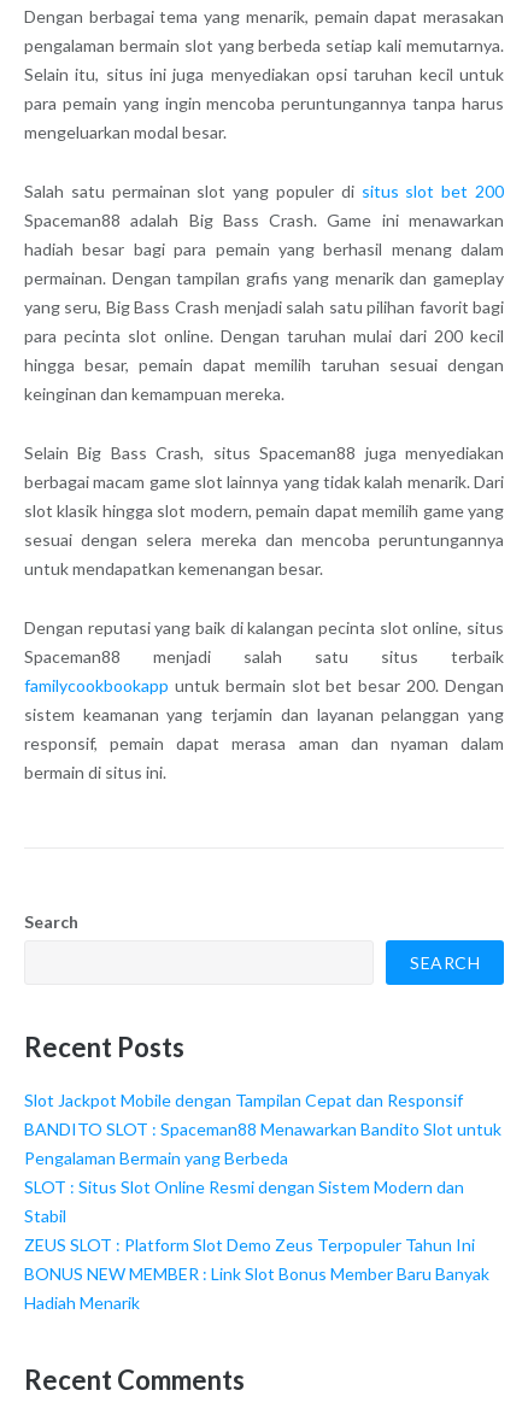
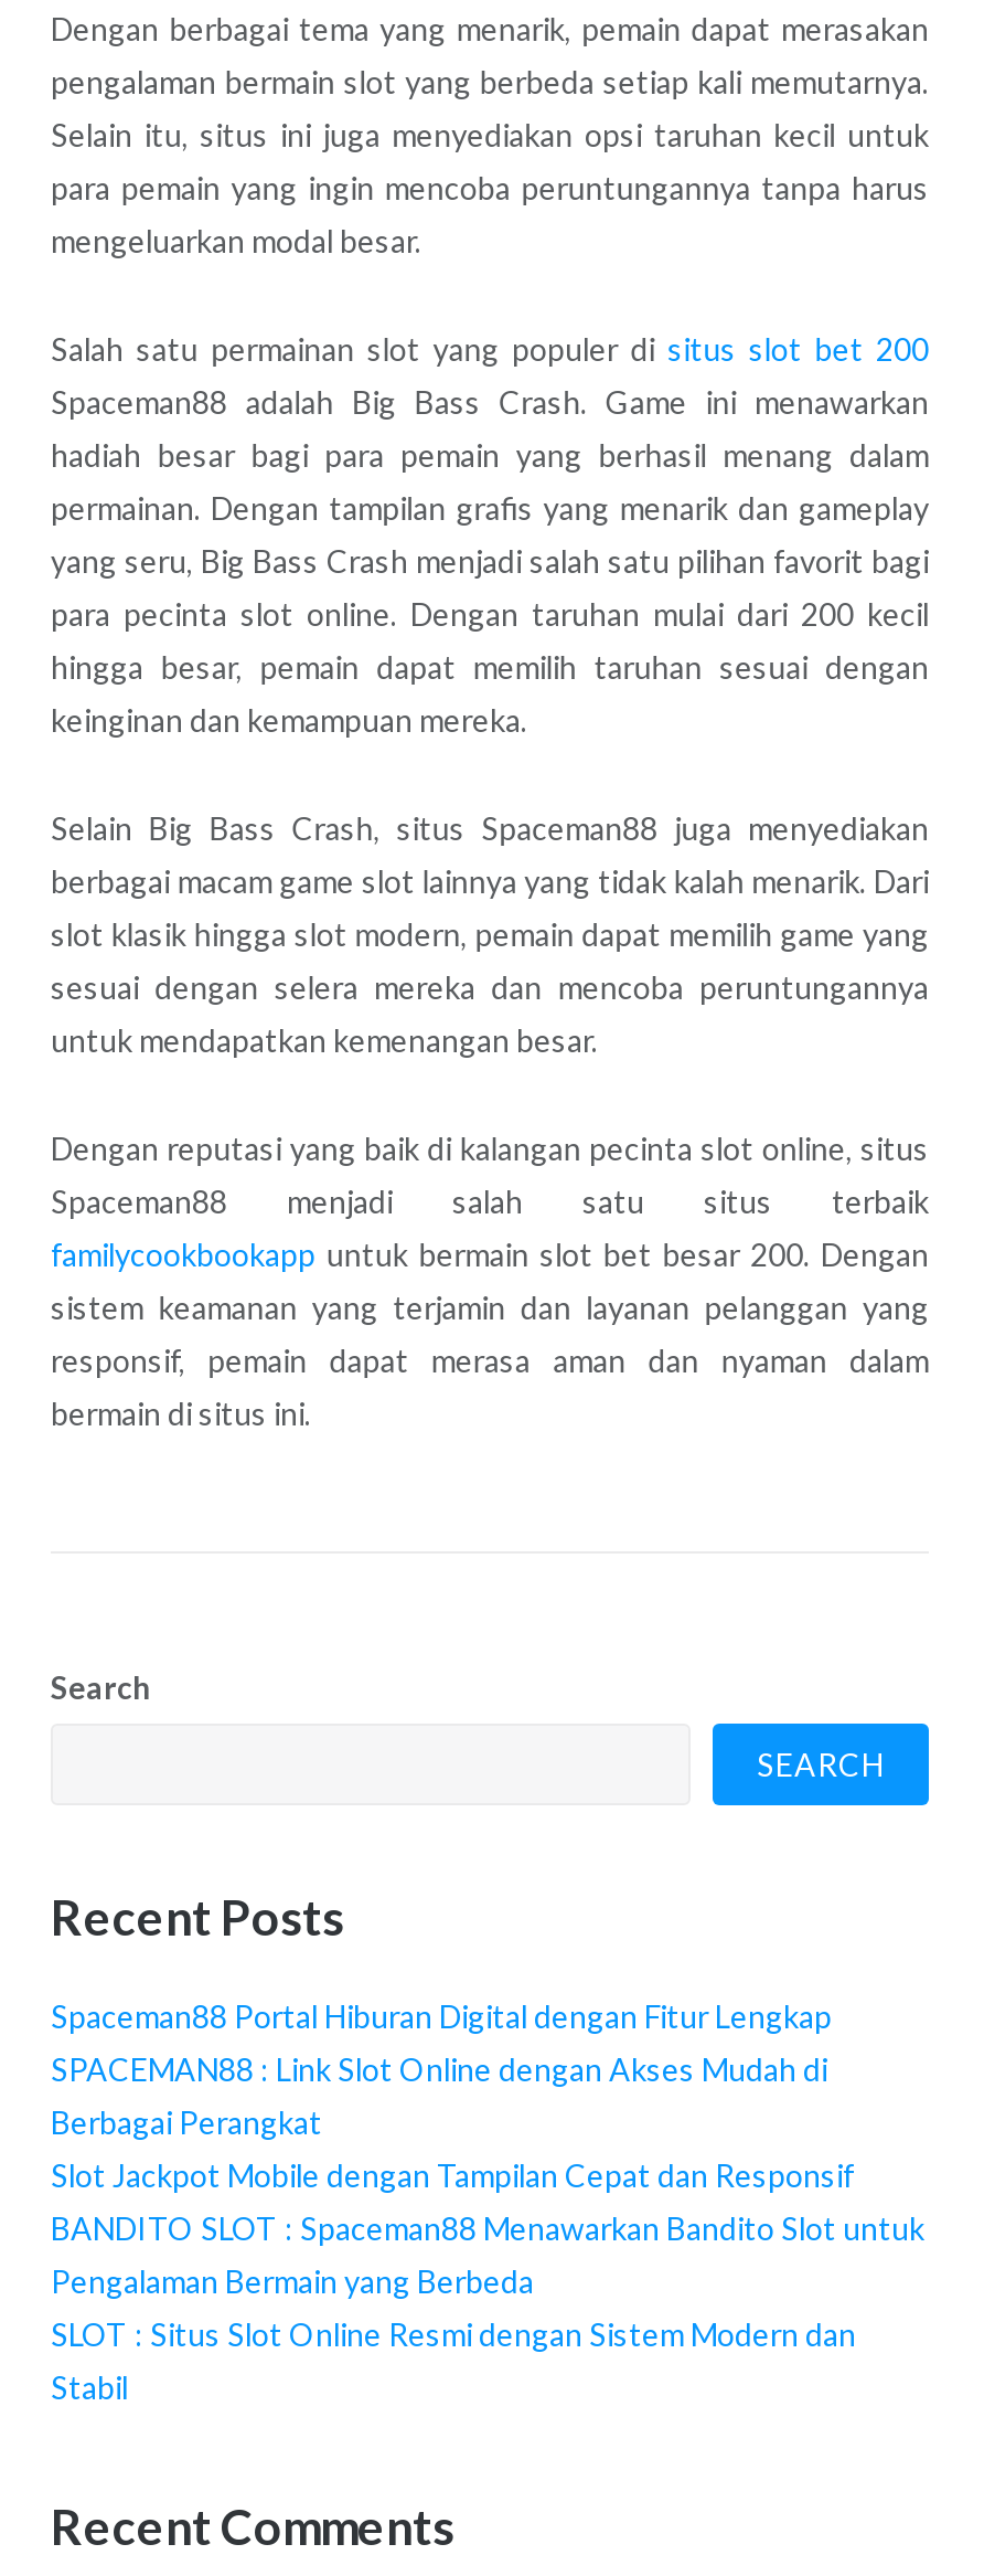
+ Spaceman88 Portal Hiburan Digital dengan Fitur Lengkap
+ SPACEMAN88 : Link Slot Online dengan Akses Mudah di
+ Berbagai Perangkat

moved down: Slot Jackpot Mobile dengan Tampilan Cepat dan Responsif | BANDITO SLOT : Spaceman88 Menawarkan Bandito Slot untuk | Pengalaman Bermain yang Berbeda | SLOT : Situs Slot Online Resmi dengan Sistem Modern dan | Stabil

- ZEUS SLOT : Platform Slot Demo Zeus Terpopuler Tahun Ini
- BONUS NEW MEMBER : Link Slot Bonus Member Baru Banyak
- Hadiah Menarik
